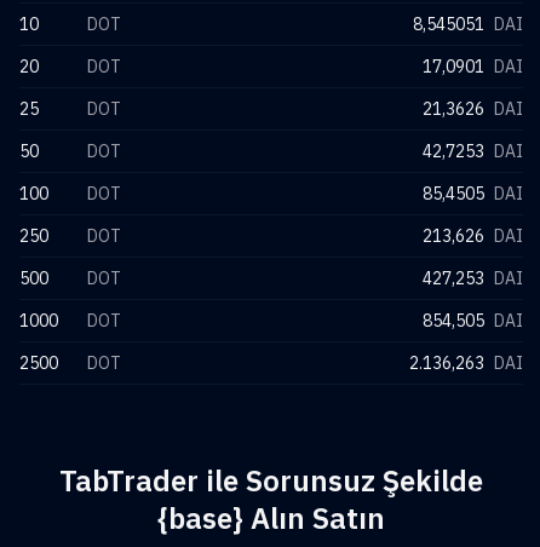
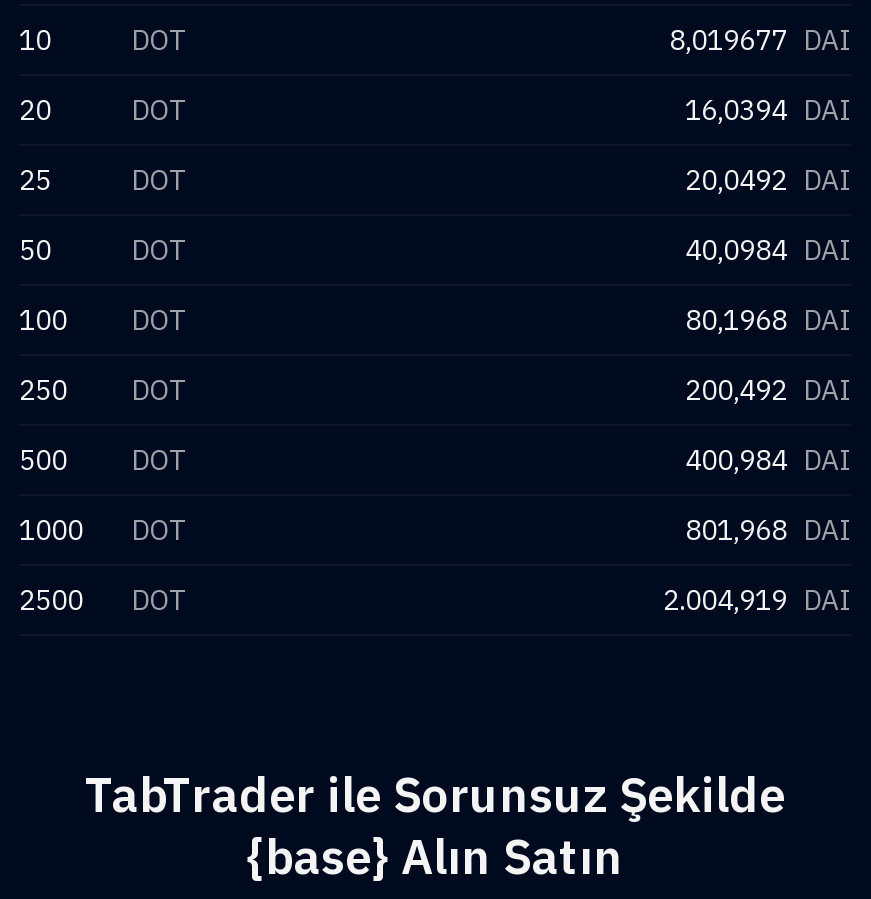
- 8,545051 DAI
+ 8,019677 DAI

- 17,0901 DAI
+ 16,0394 DAI

- 21,3626 DAI
+ 20,0492 DAI

- 42,7253 DAI
+ 40,0984 DAI

- 85,4505 DAI
+ 80,1968 DAI

- 213,626 DAI
+ 200,492 DAI

- 427,253 DAI
+ 400,984 DAI

- 854,505 DAI
+ 801,968 DAI

- 2.136,263 DAI
+ 2.004,919 DAI
